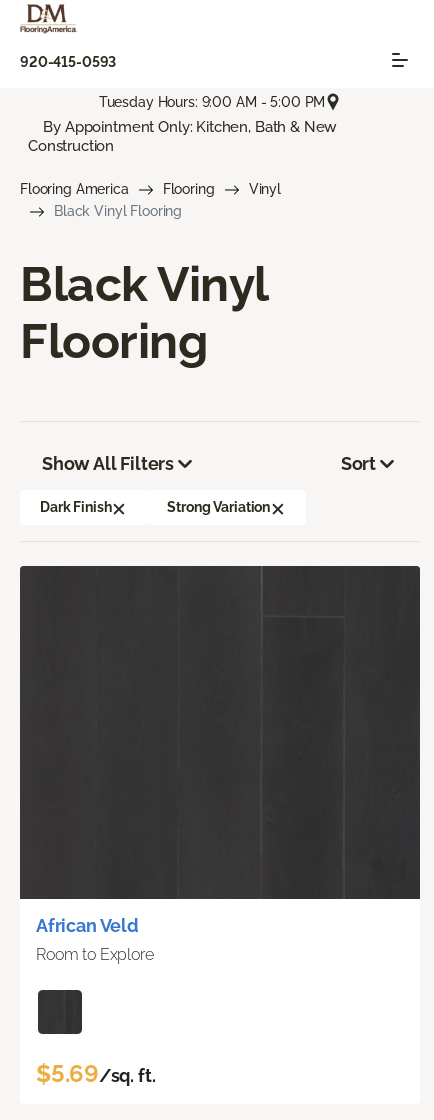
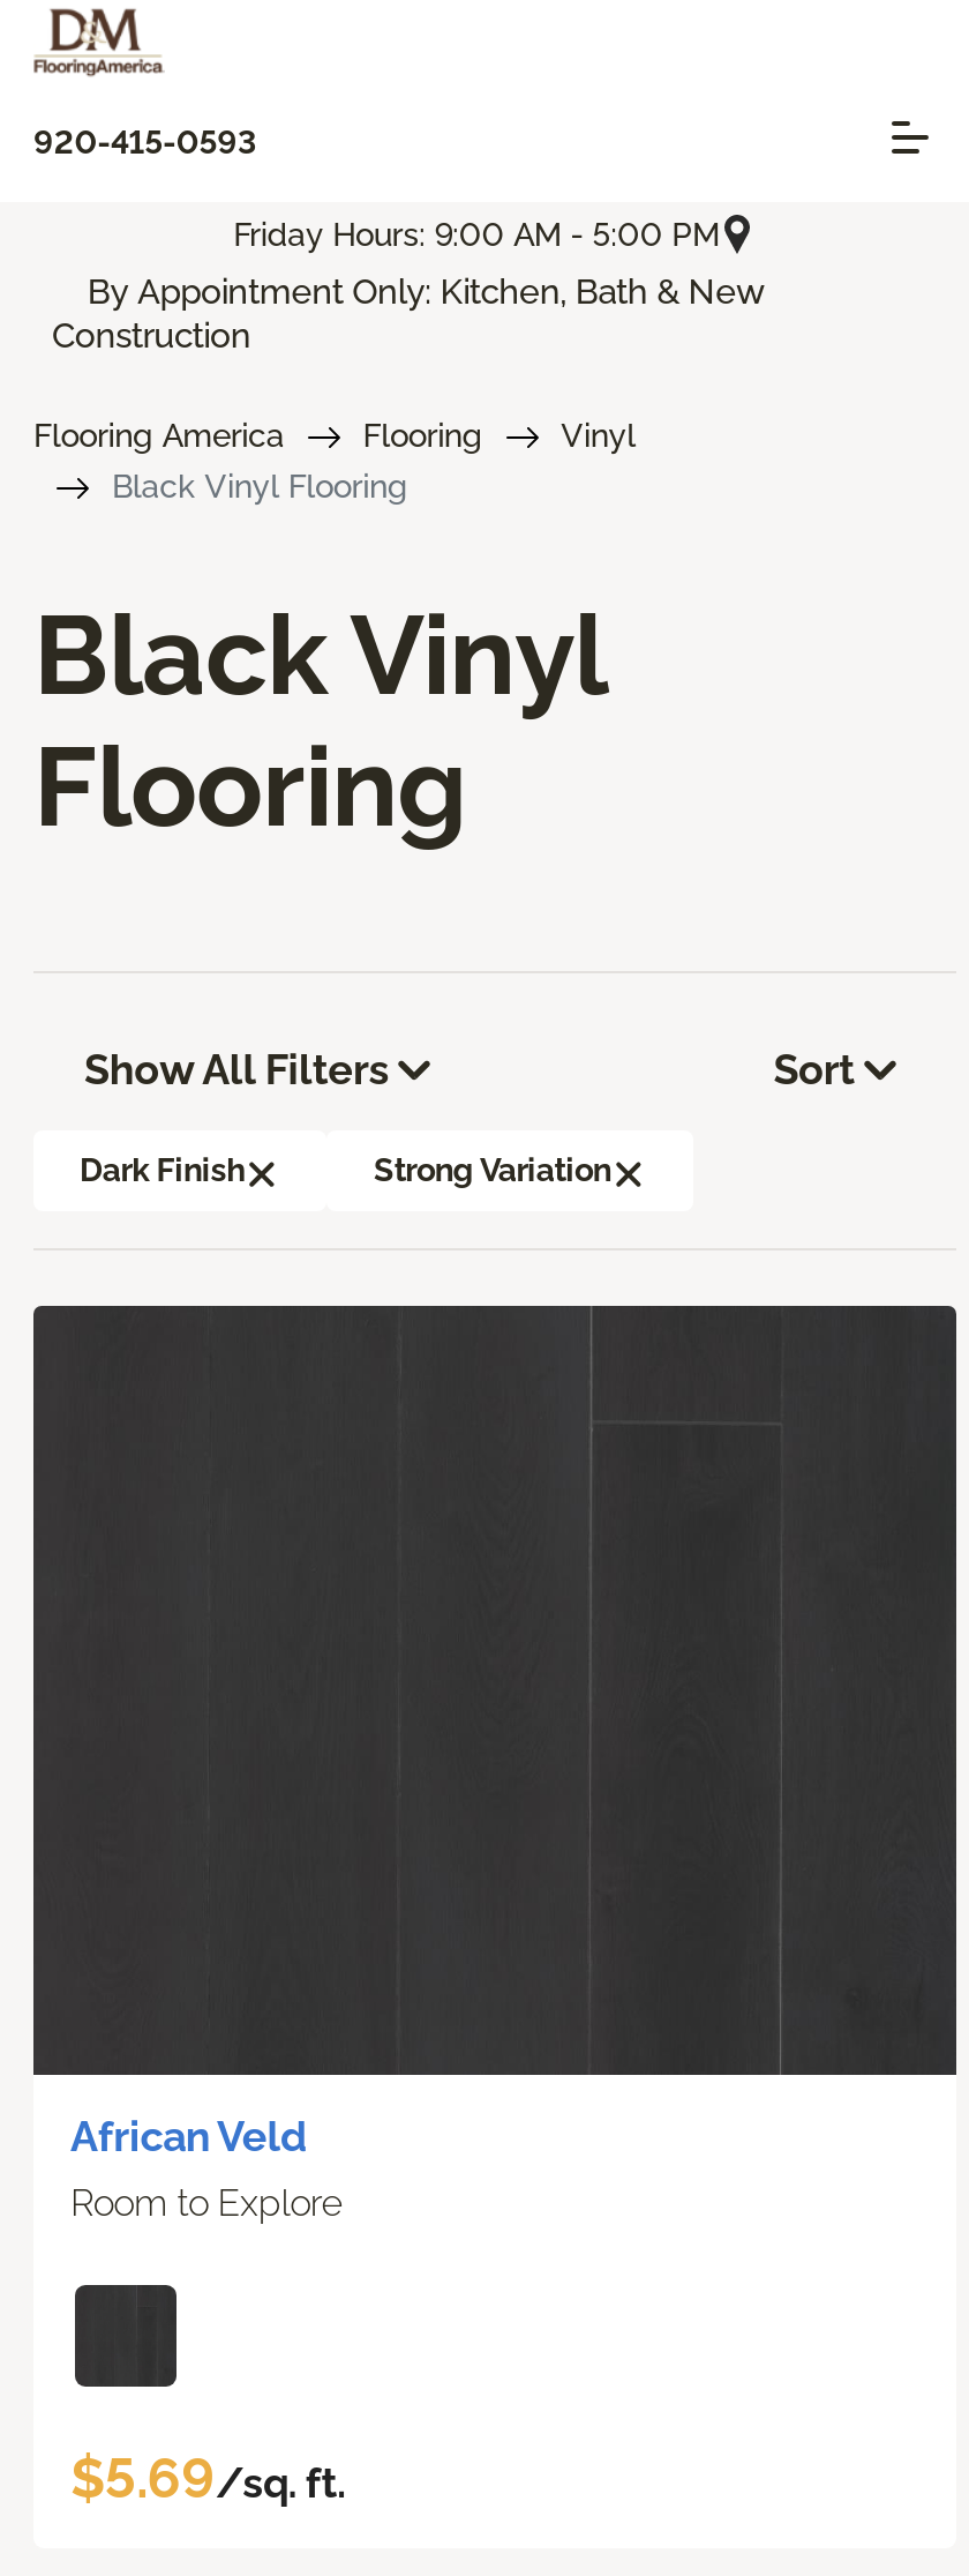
- Tuesday Hours: 9:00 AM - 5:00 PM
+ Friday Hours: 9:00 AM - 5:00 PM
